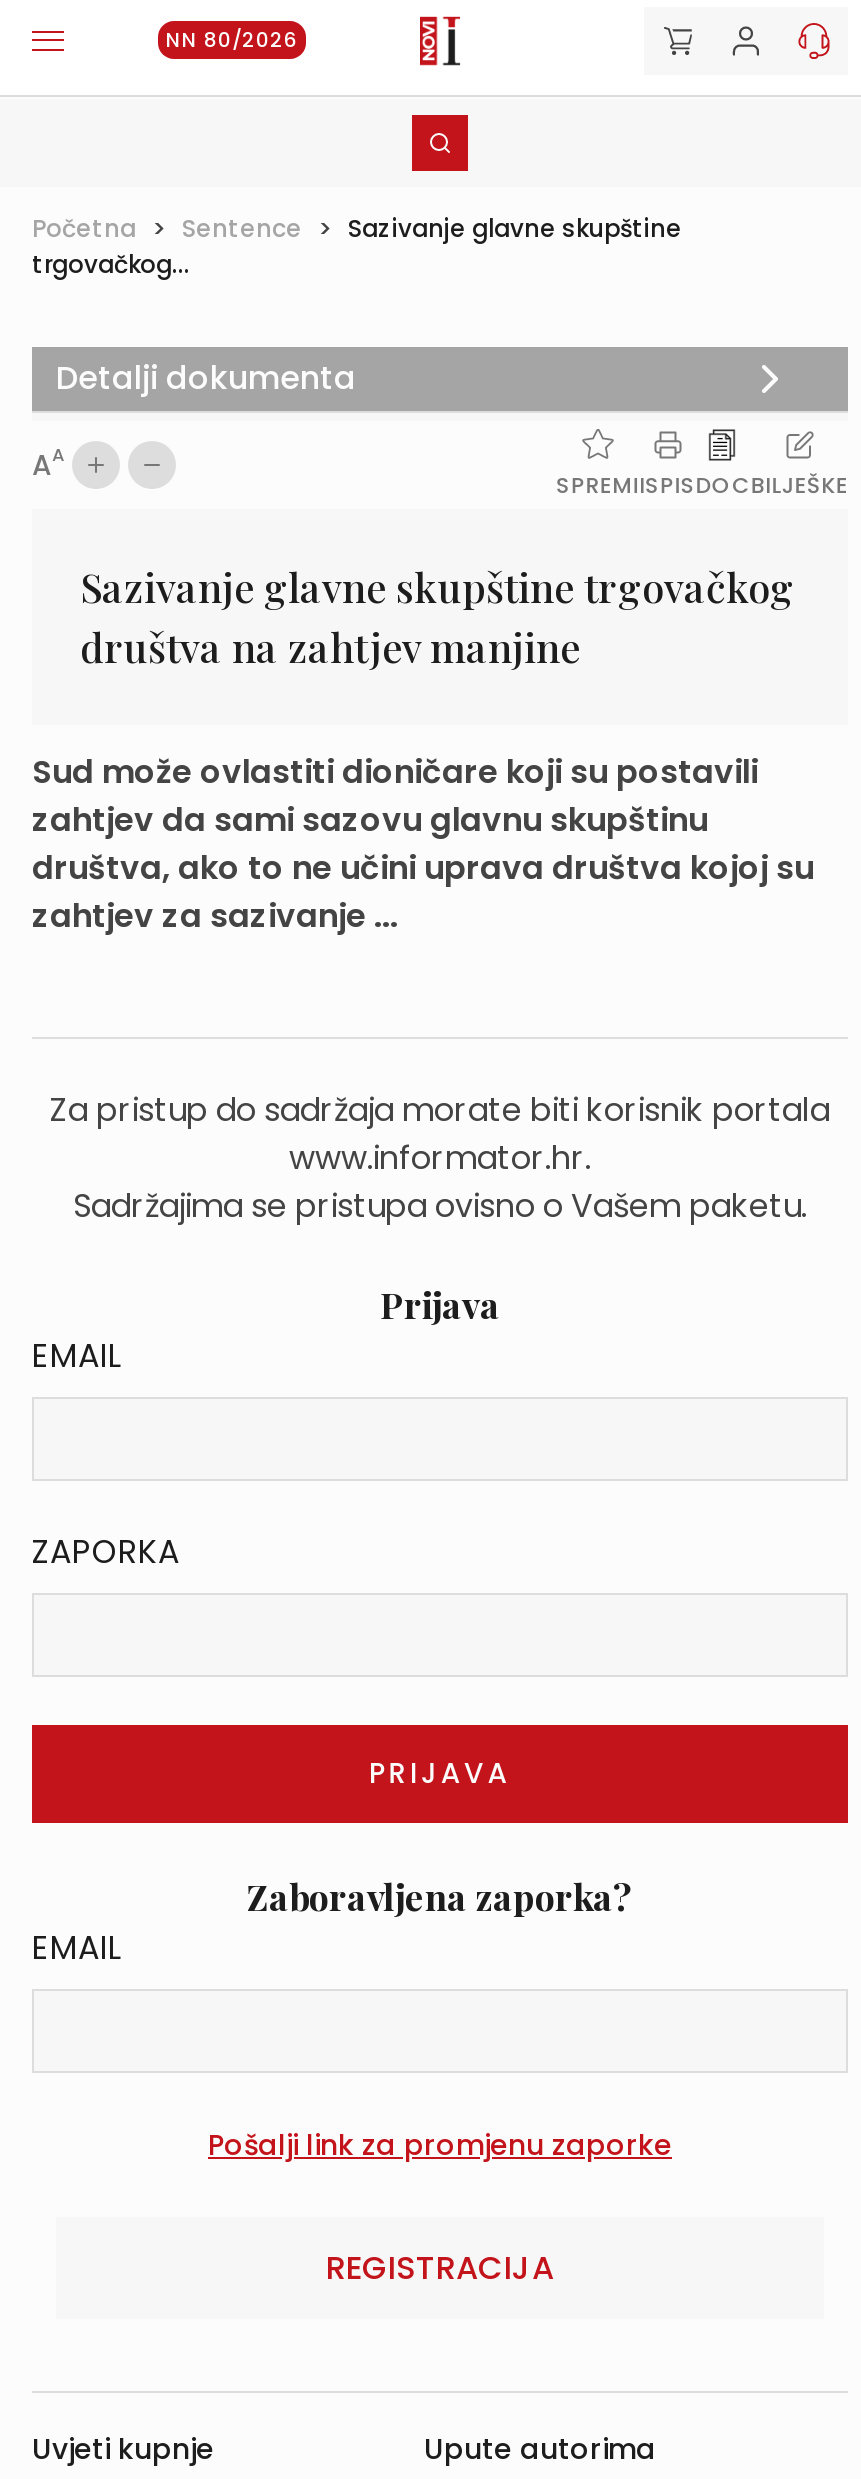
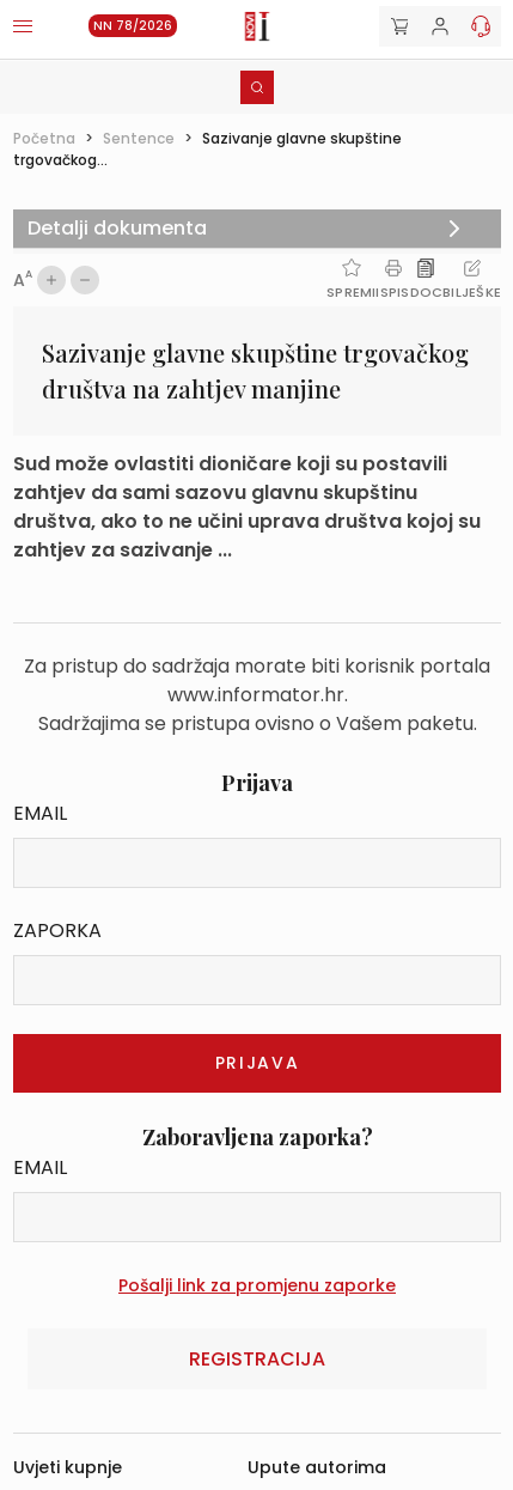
- NN 80/2026
+ NN 78/2026
